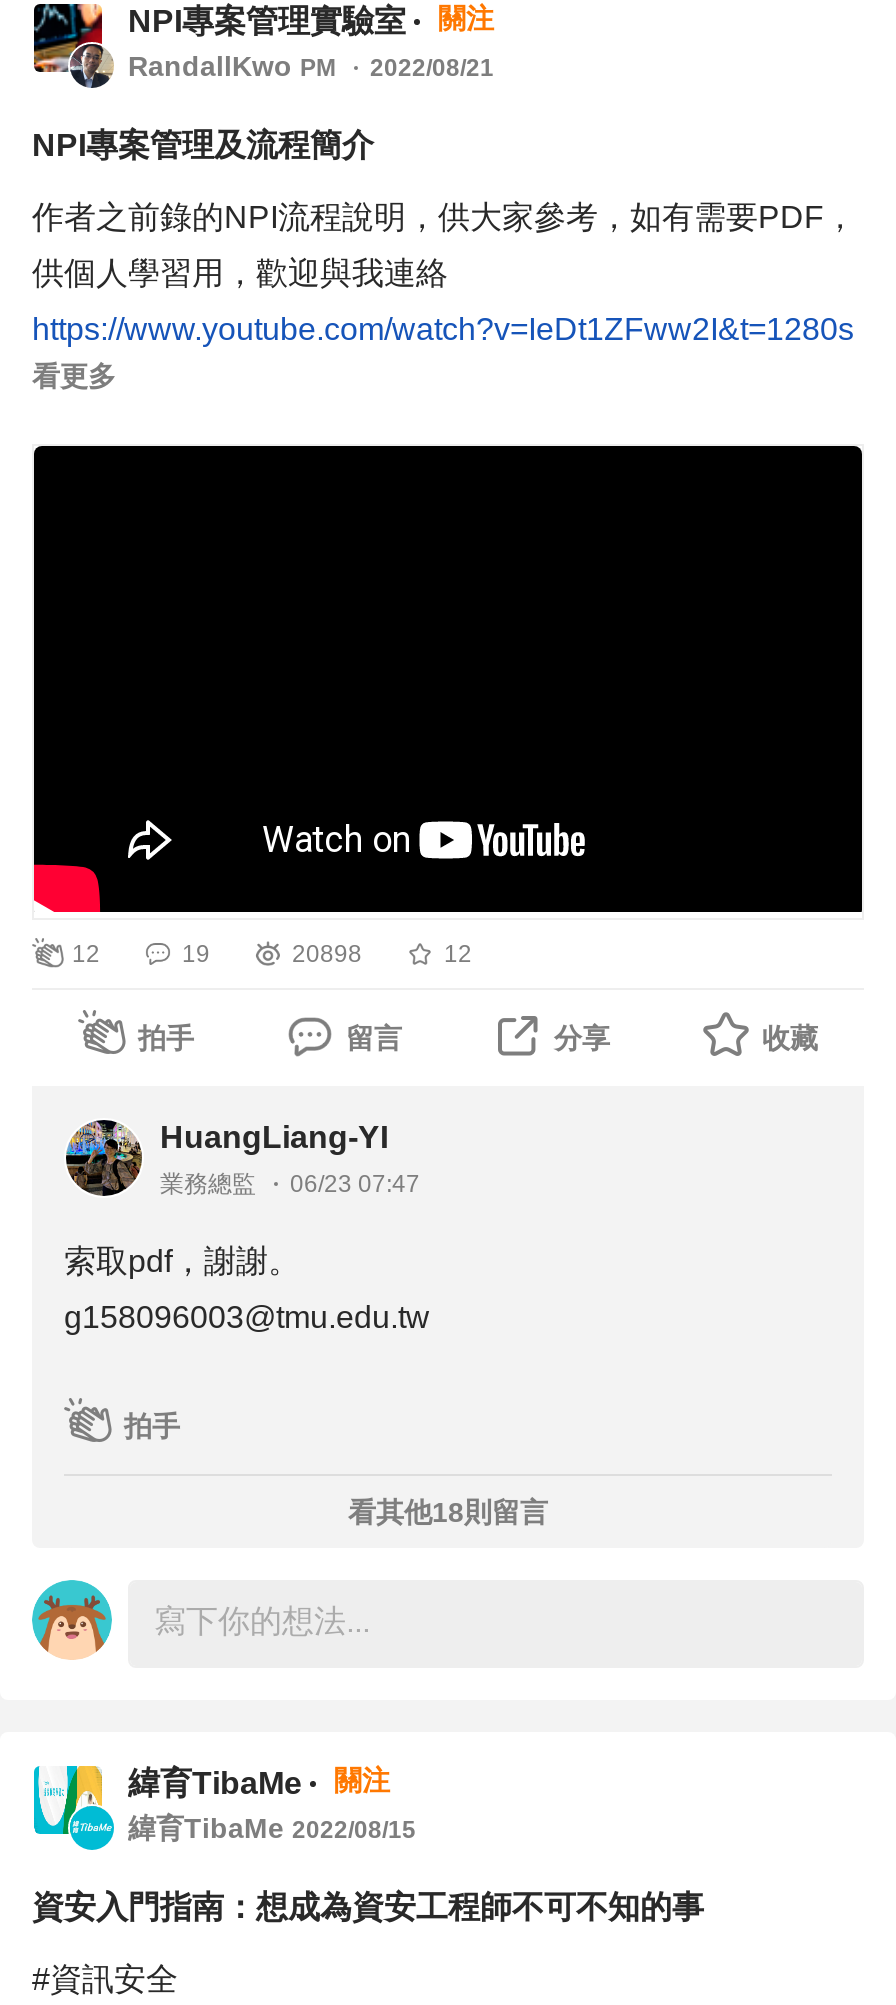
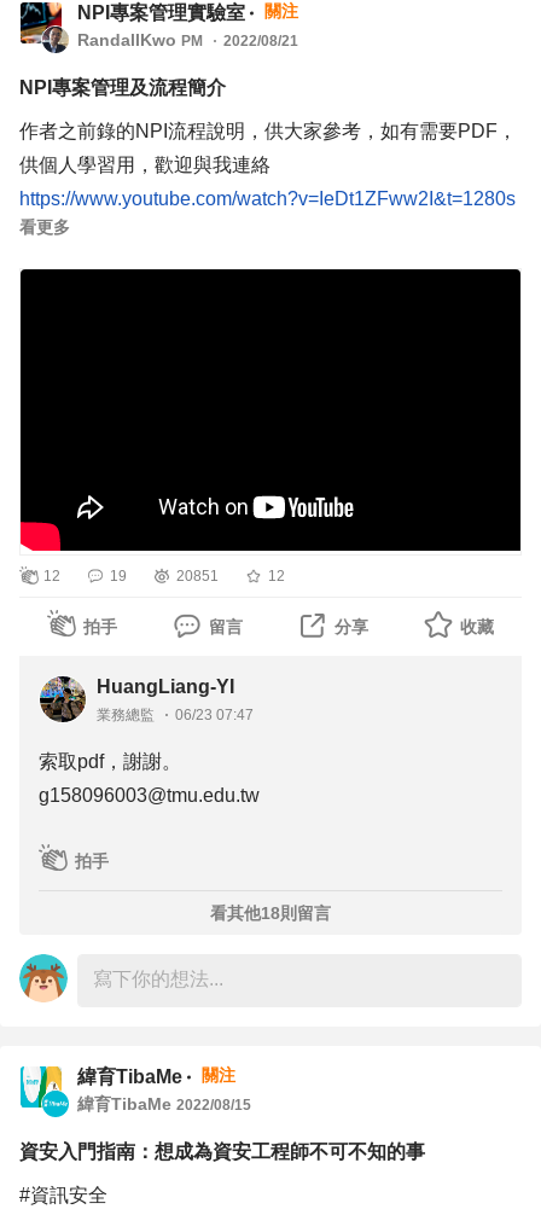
- 20898
+ 20851
